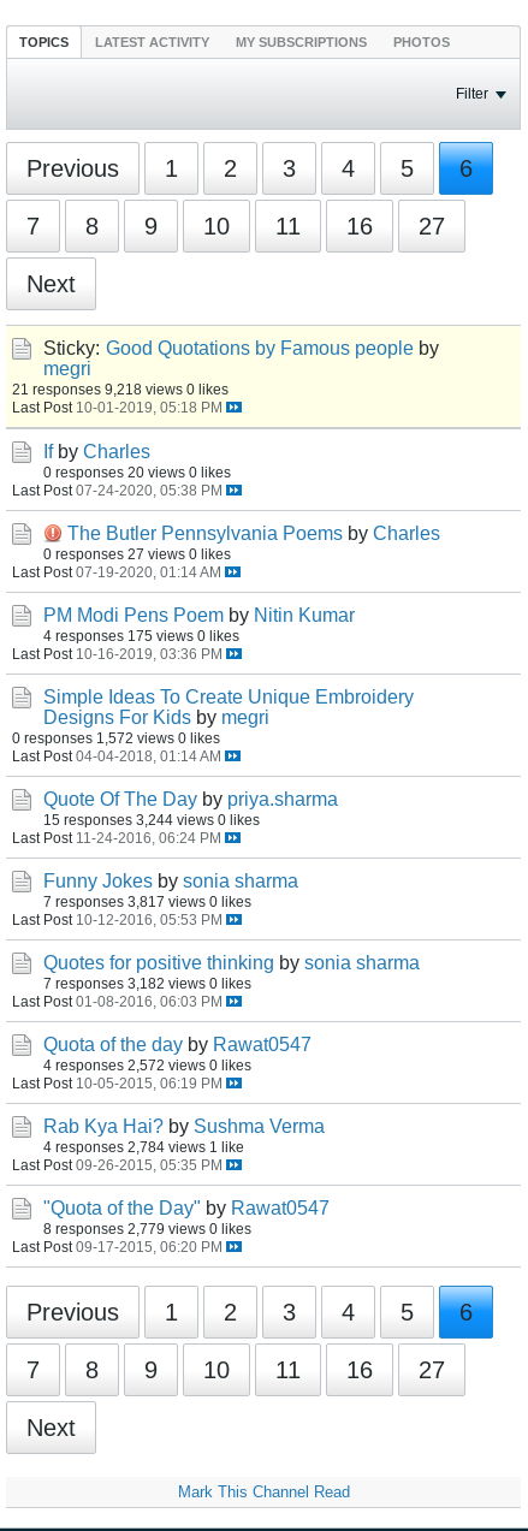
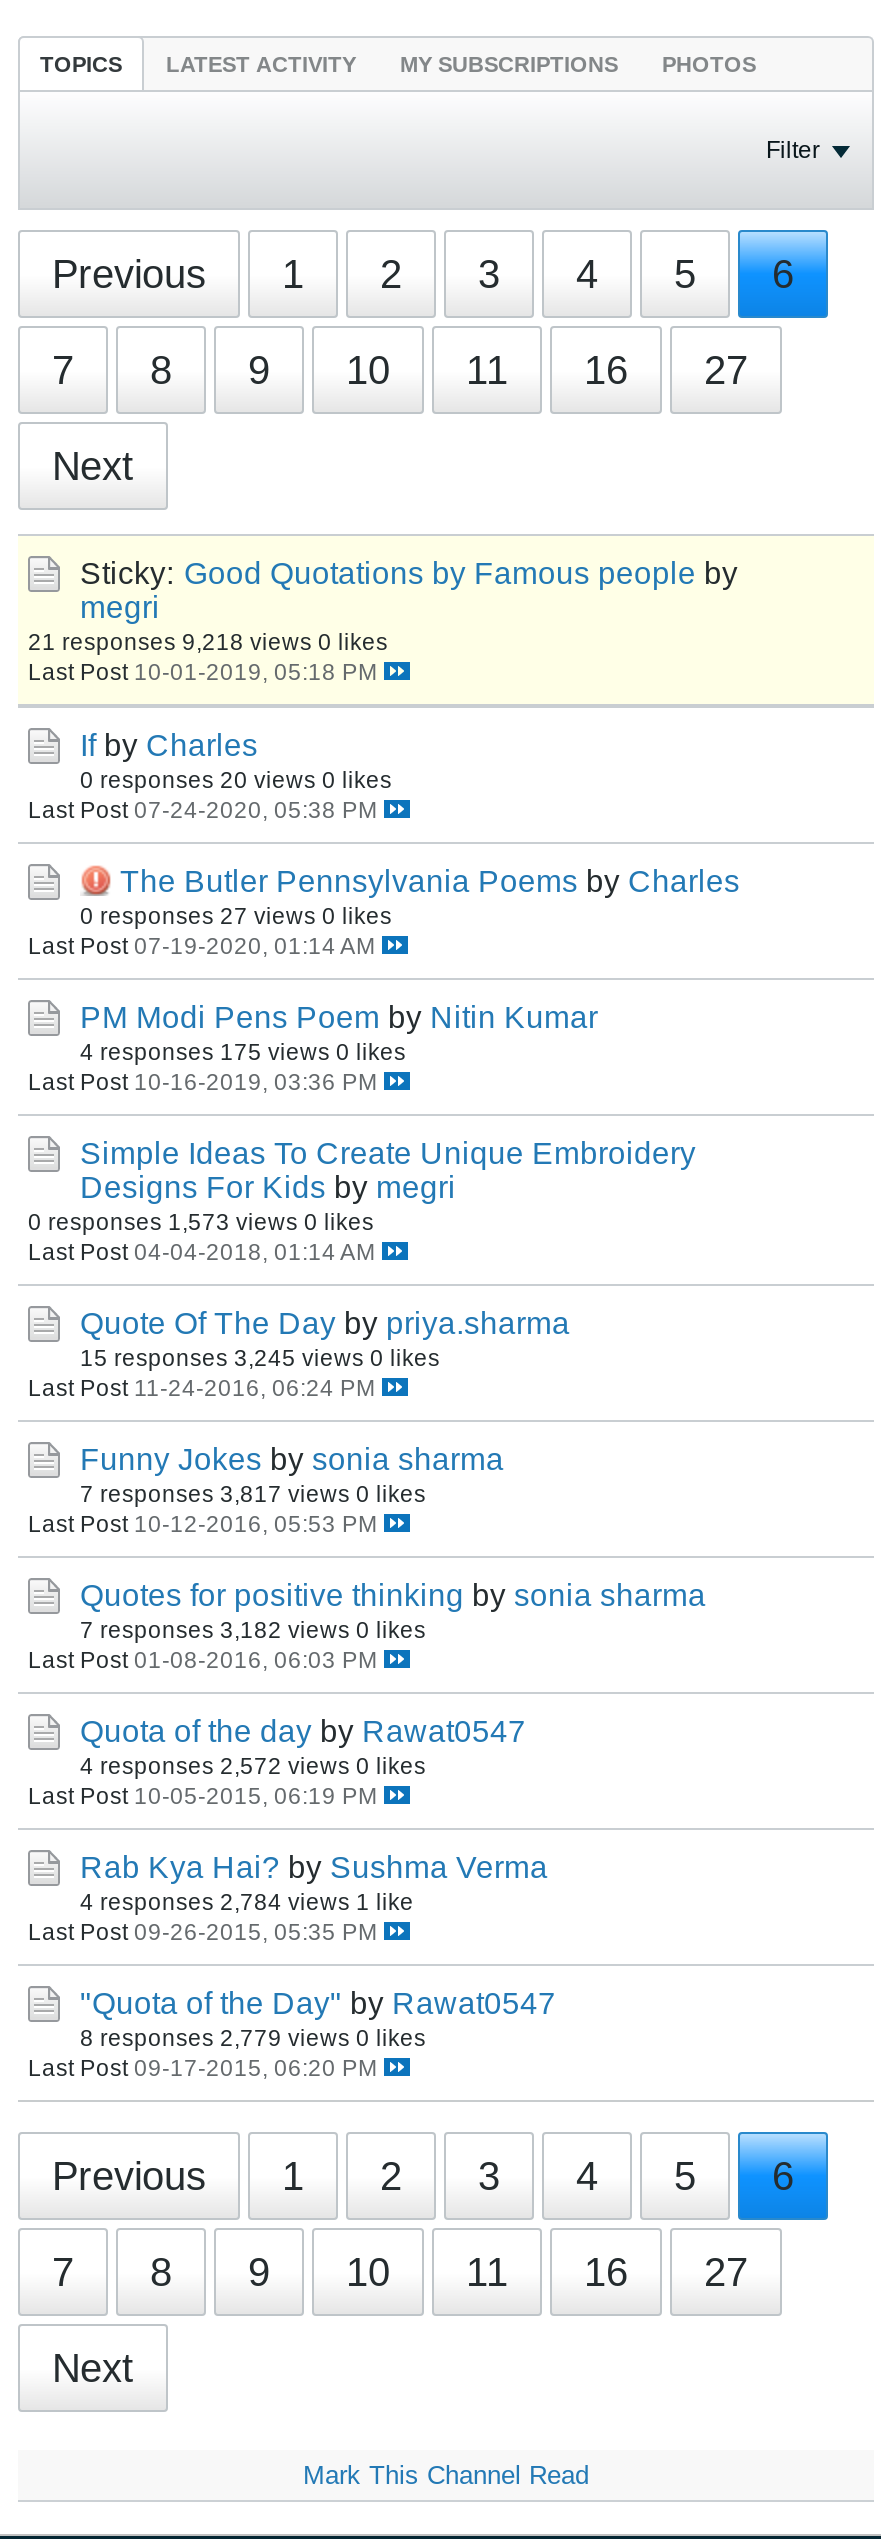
- 0 responses 1,572 views 0 likes
+ 0 responses 1,573 views 0 likes

- 15 responses 3,244 views 0 likes
+ 15 responses 3,245 views 0 likes
